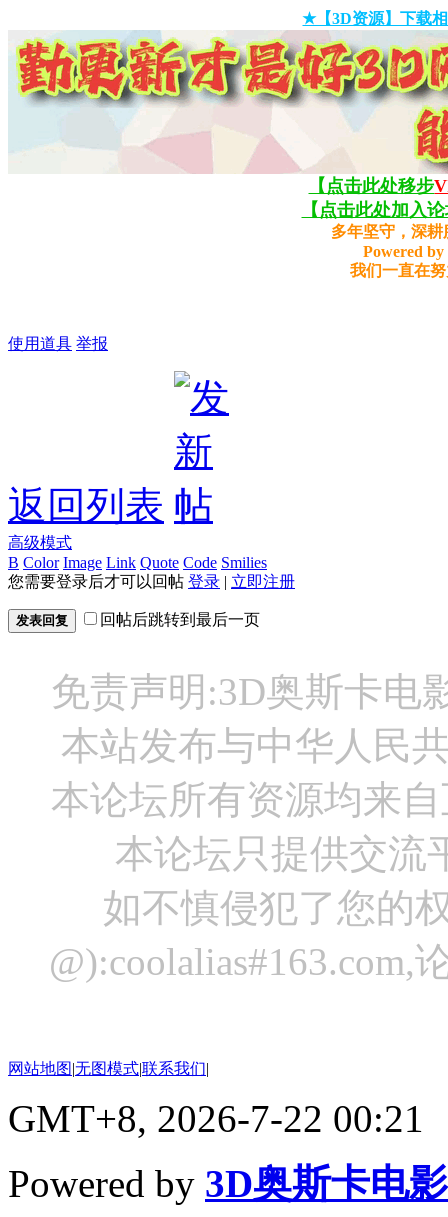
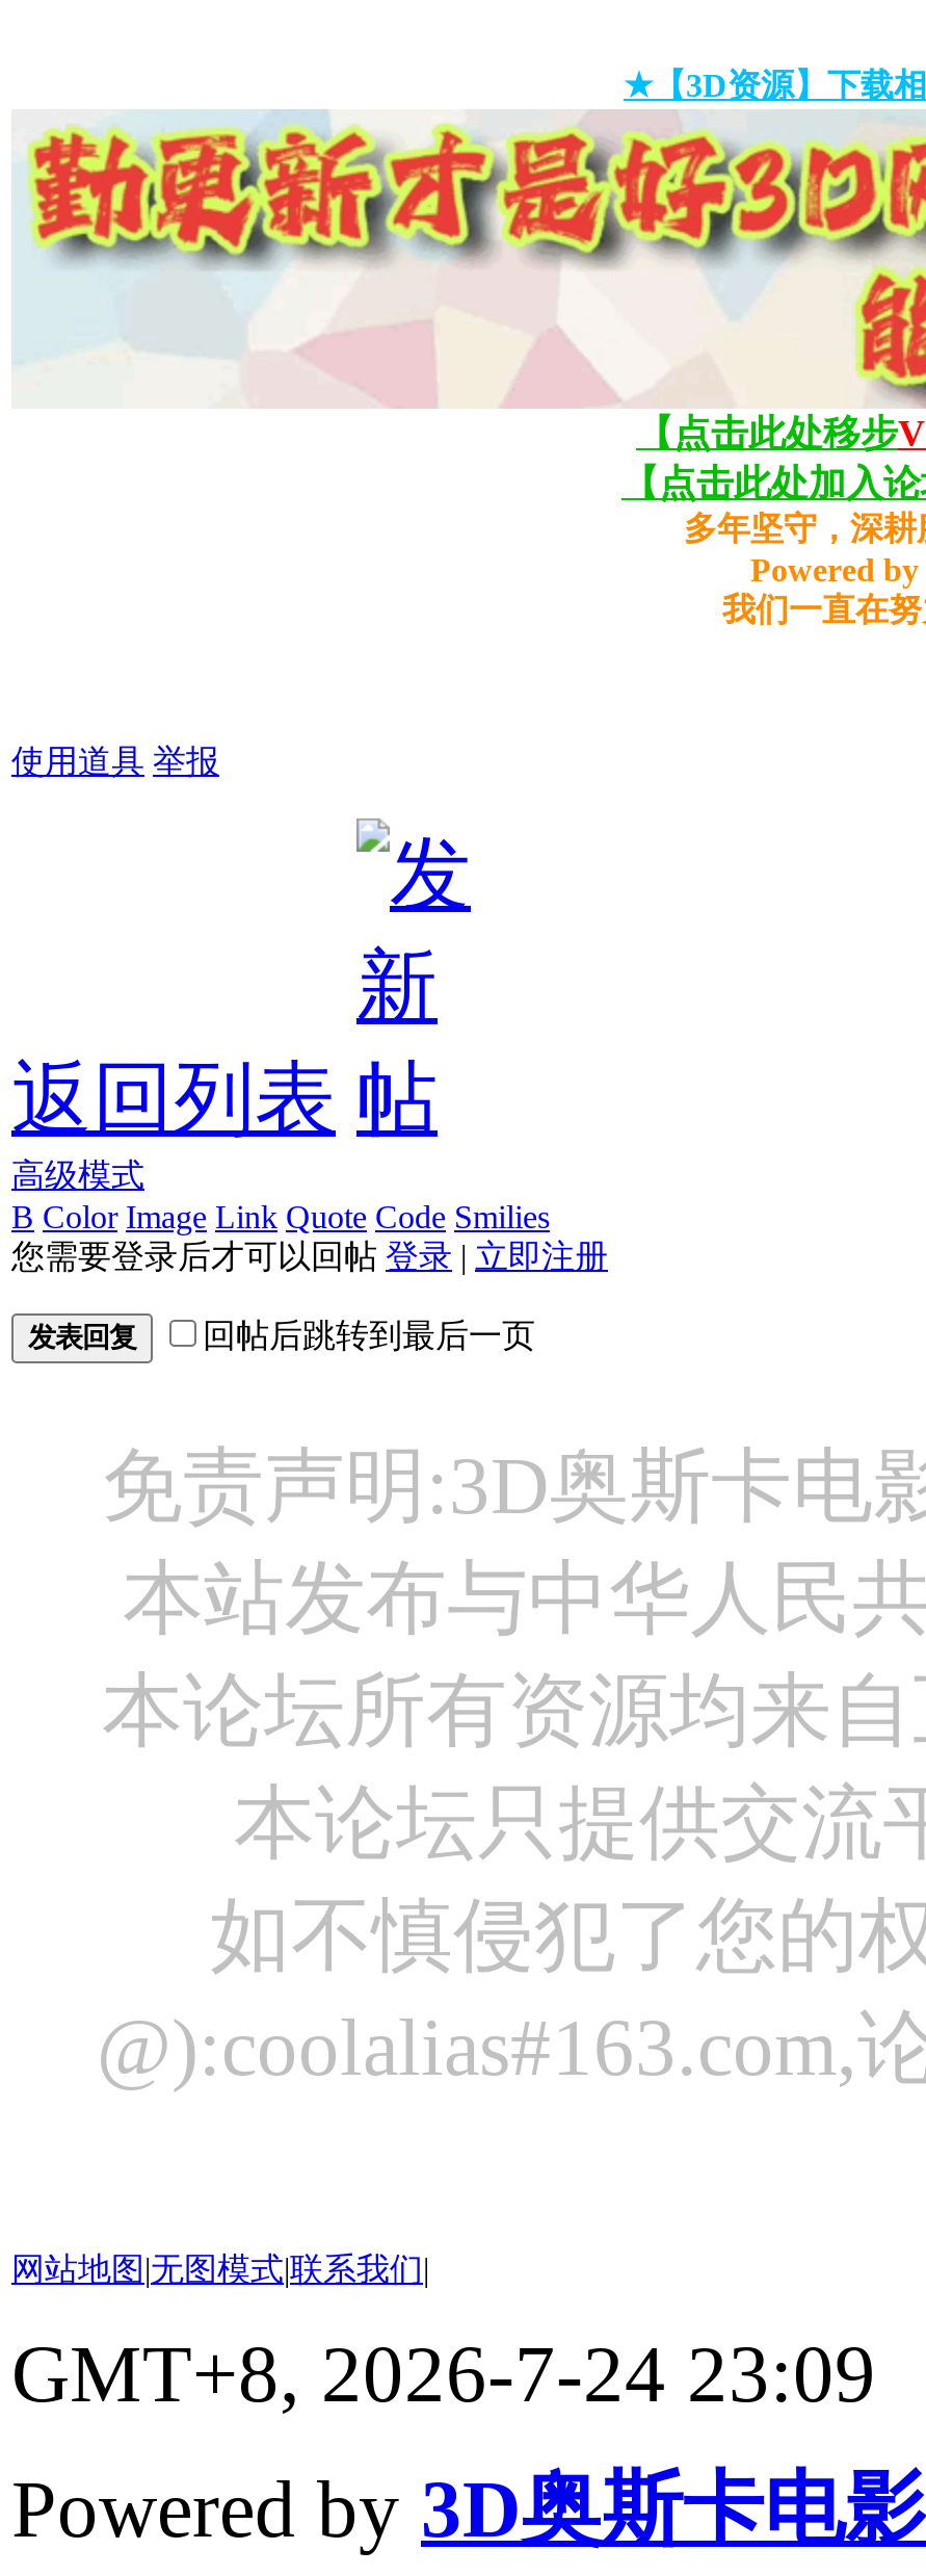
- GMT+8, 2026-7-22 00:21
+ GMT+8, 2026-7-24 23:09
